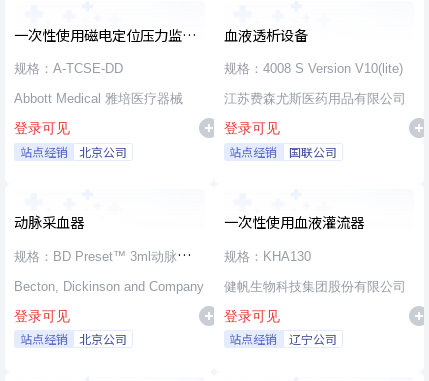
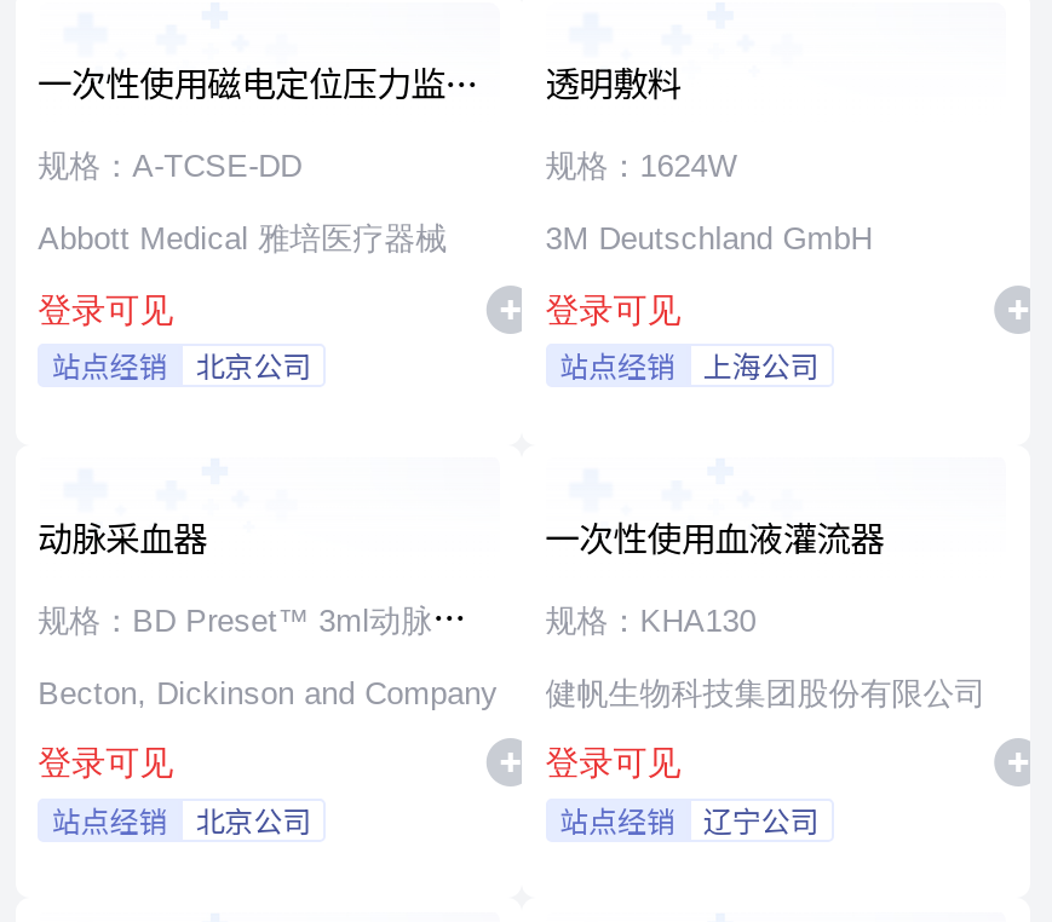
- 血液透析设备
+ 透明敷料

- 规格：4008 S Version V10(lite)
+ 规格：1624W

- 江苏费森尤斯医药用品有限公司
+ 3M Deutschland GmbH

- 国联公司
+ 上海公司
